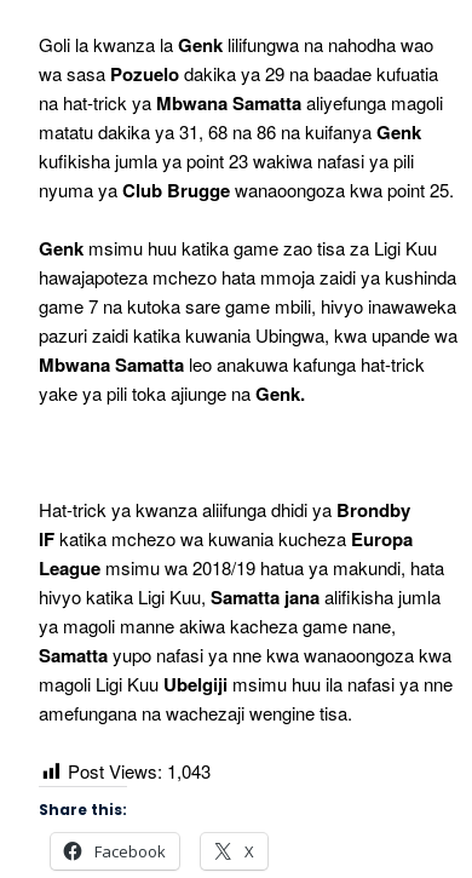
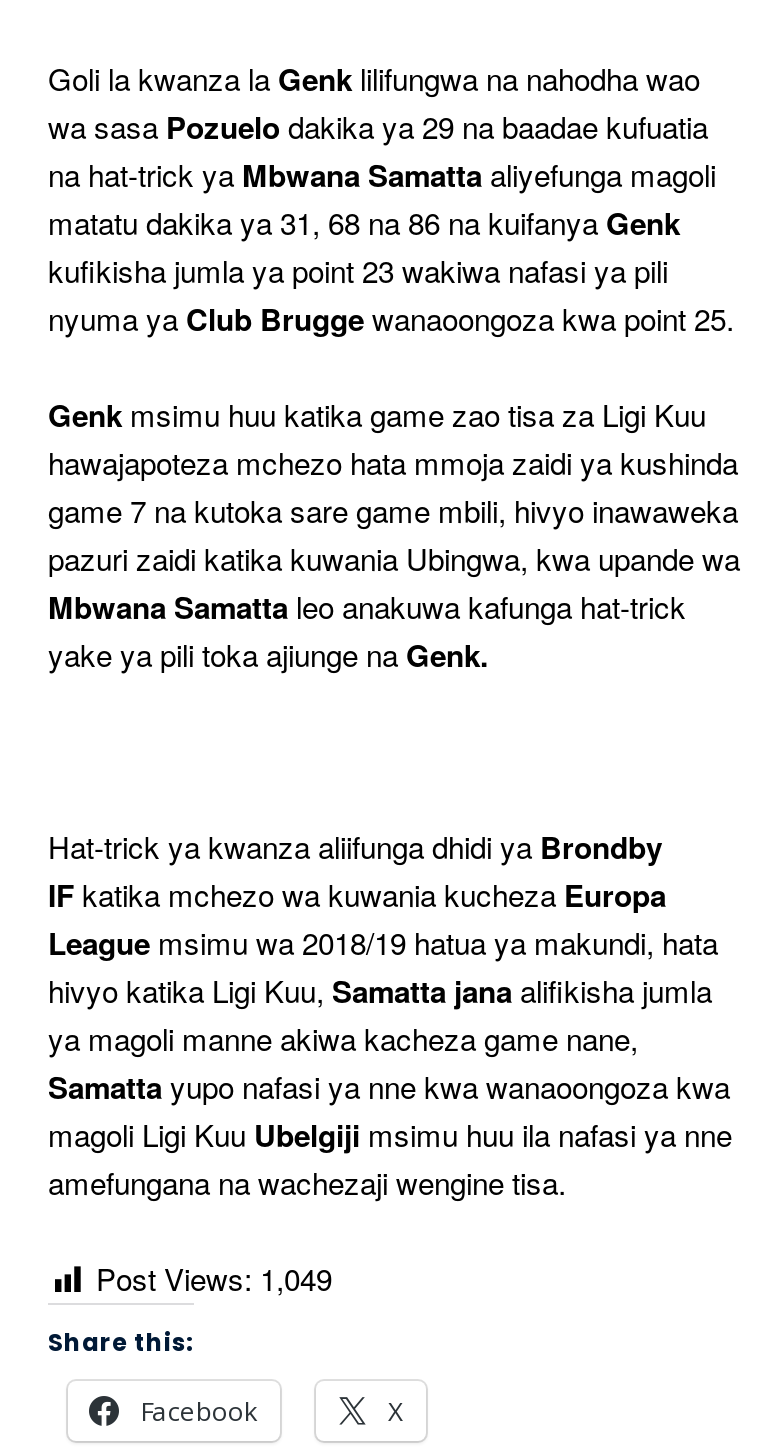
- Post Views: 1,043
+ Post Views: 1,049
